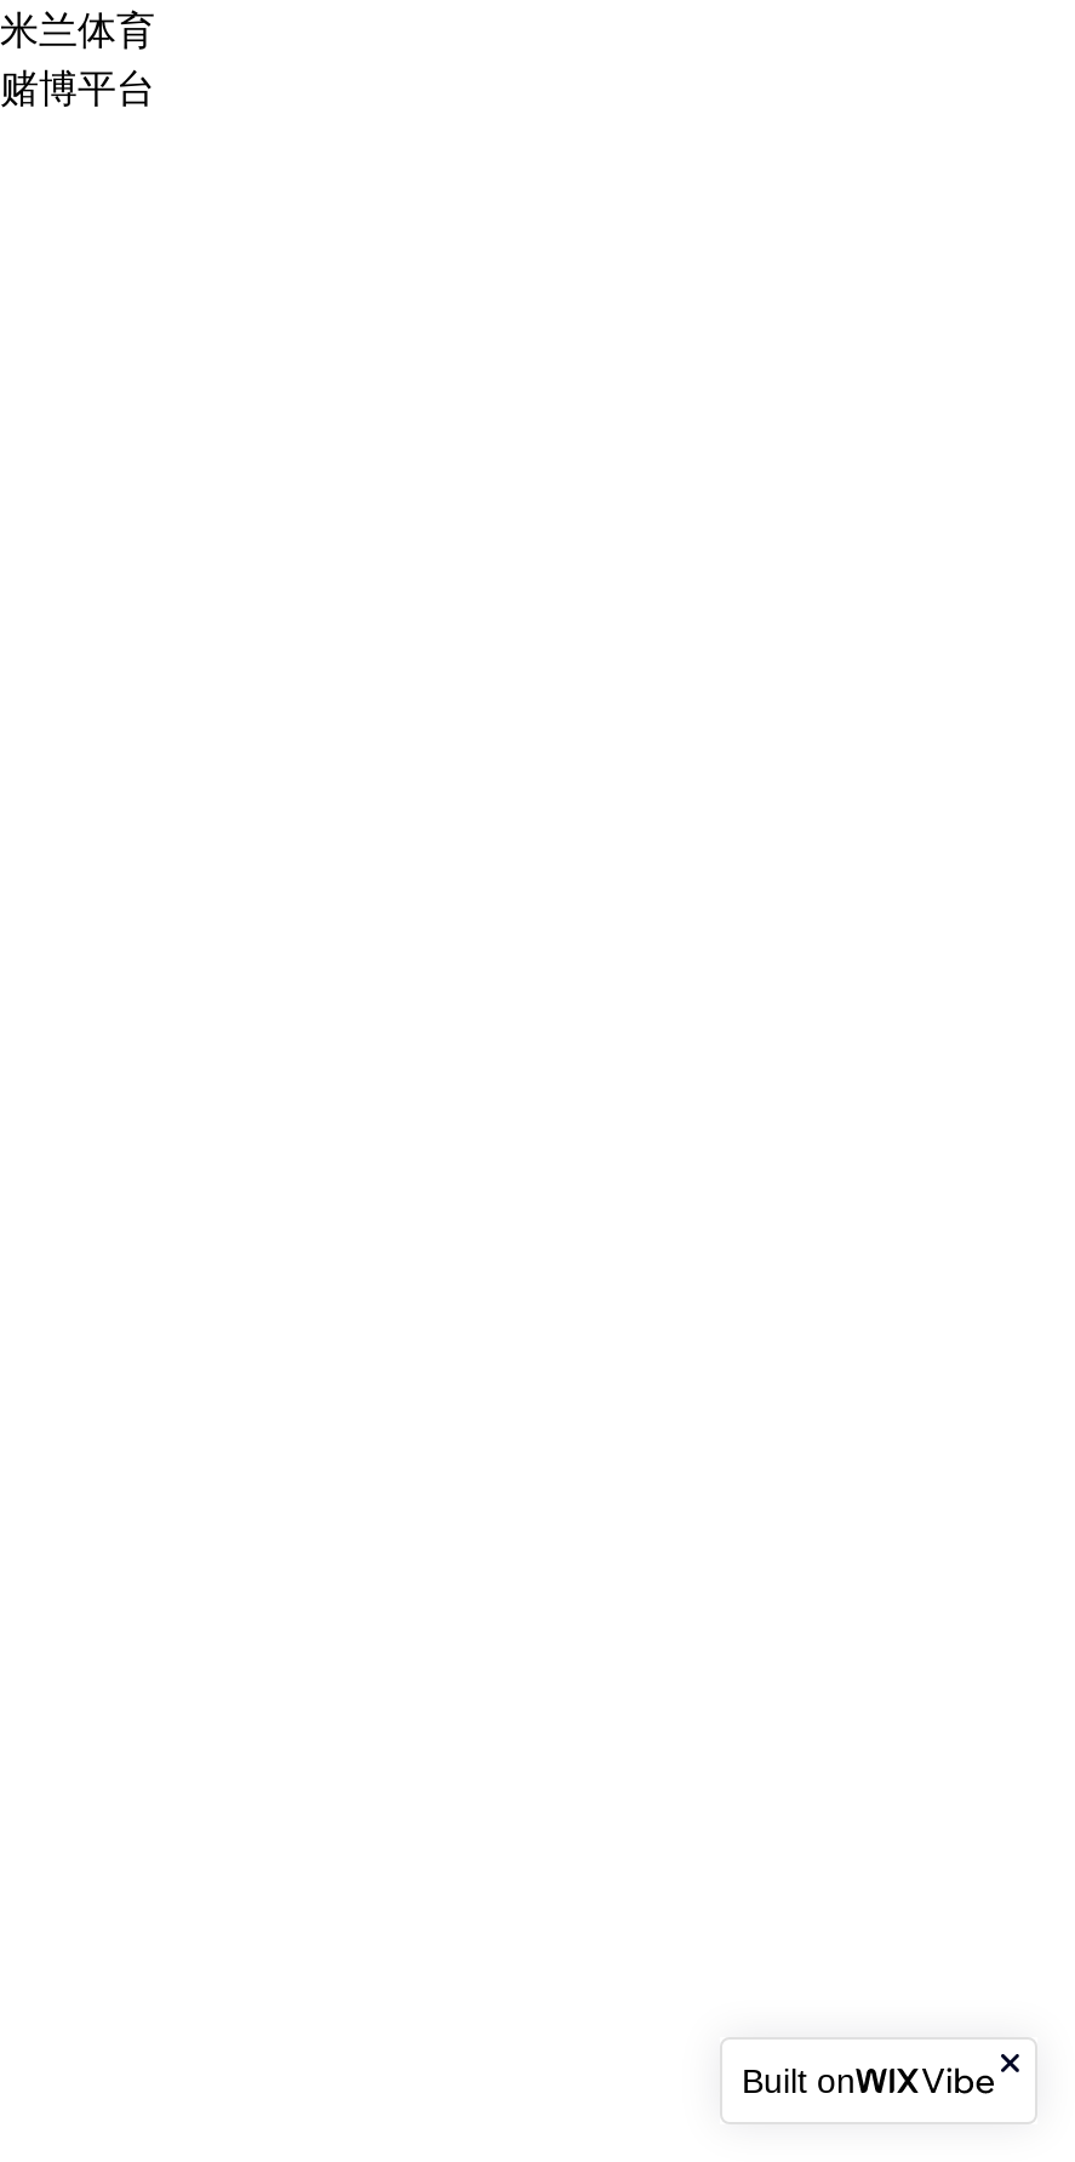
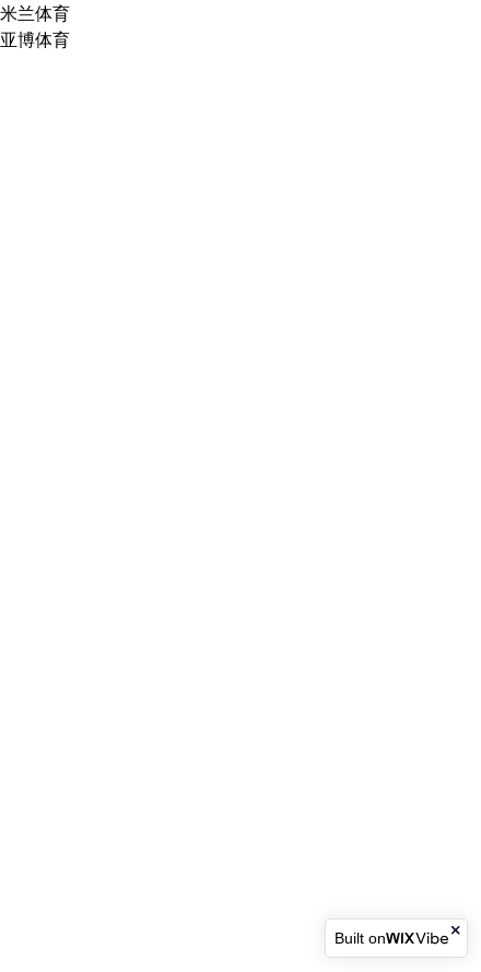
- 赌博平台
+ 亚博体育
